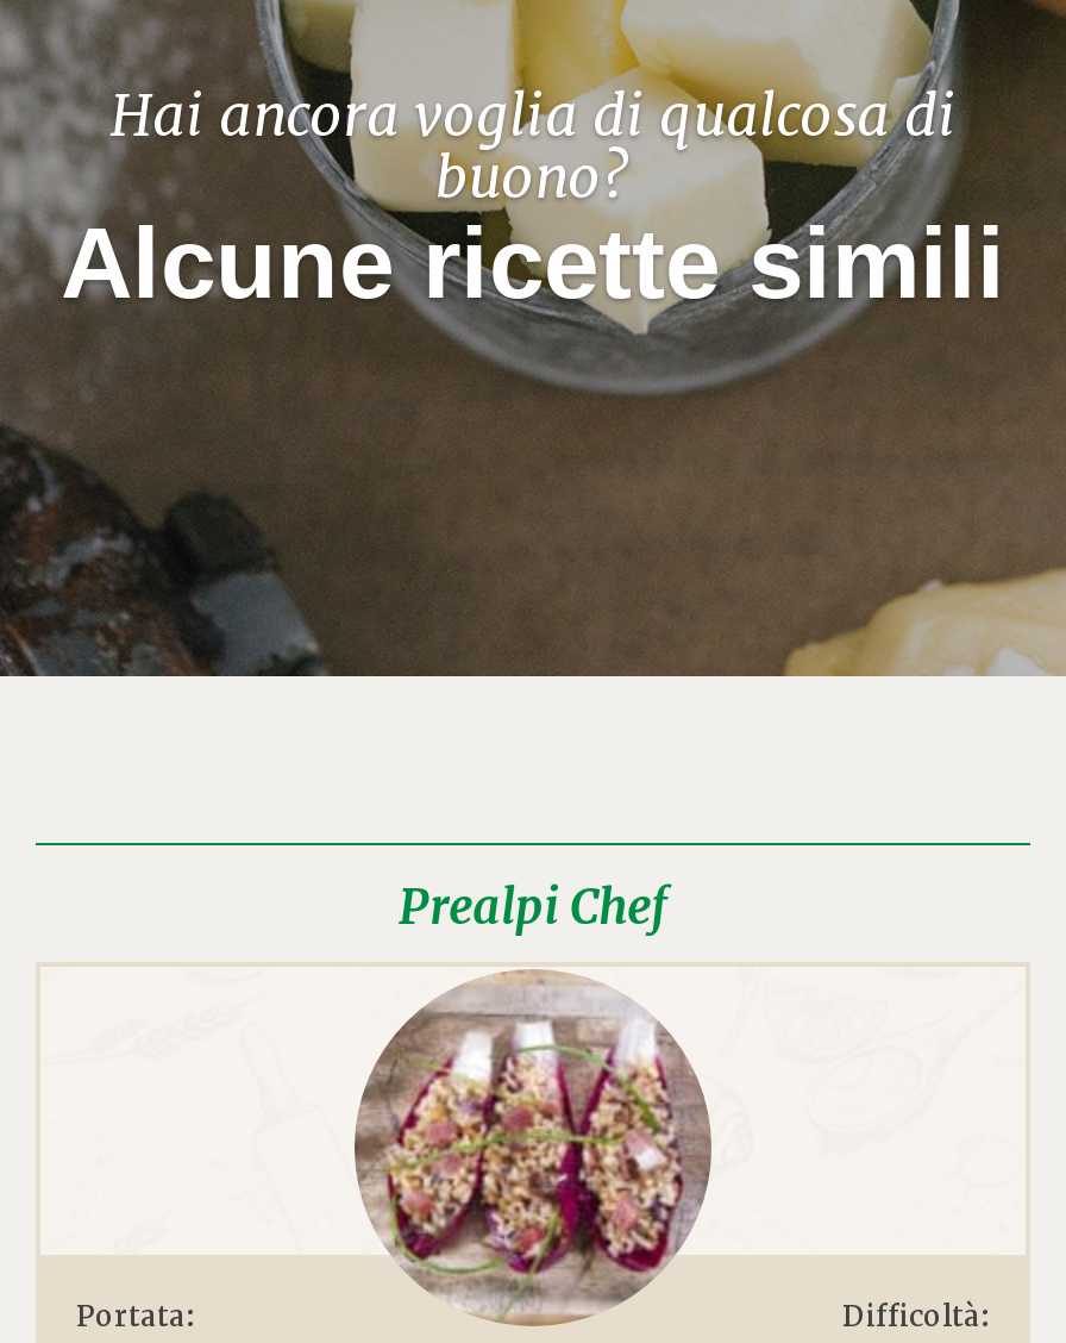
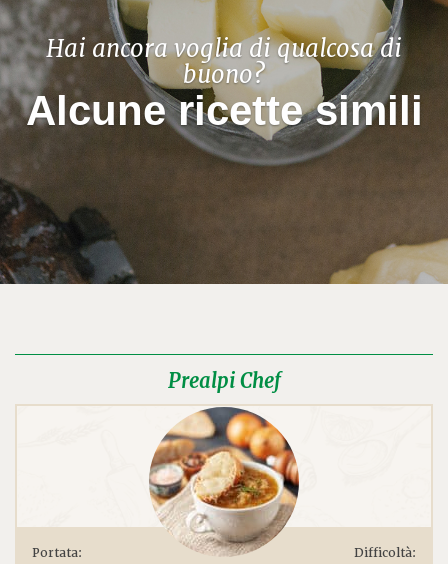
- [image]
+ [image]
